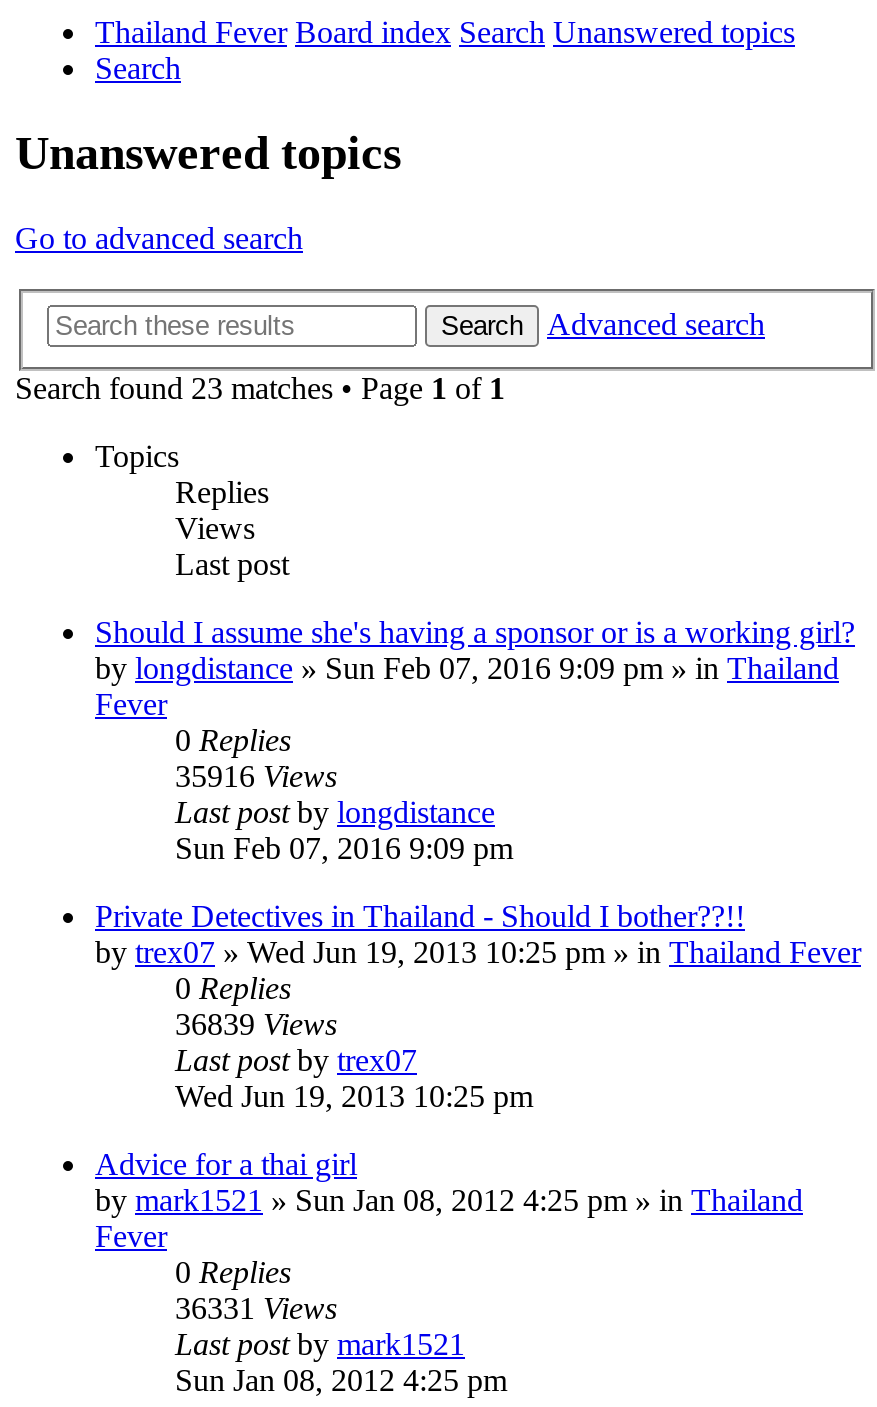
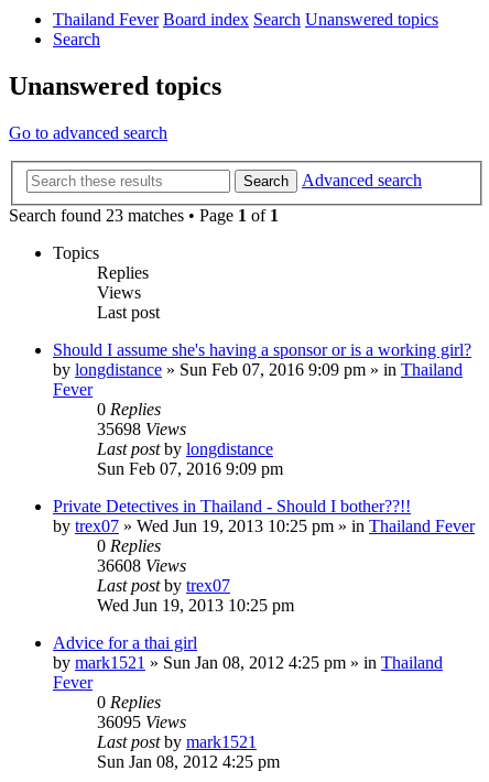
- 35916 Views
+ 35698 Views

- 36839 Views
+ 36608 Views

- 36331 Views
+ 36095 Views
